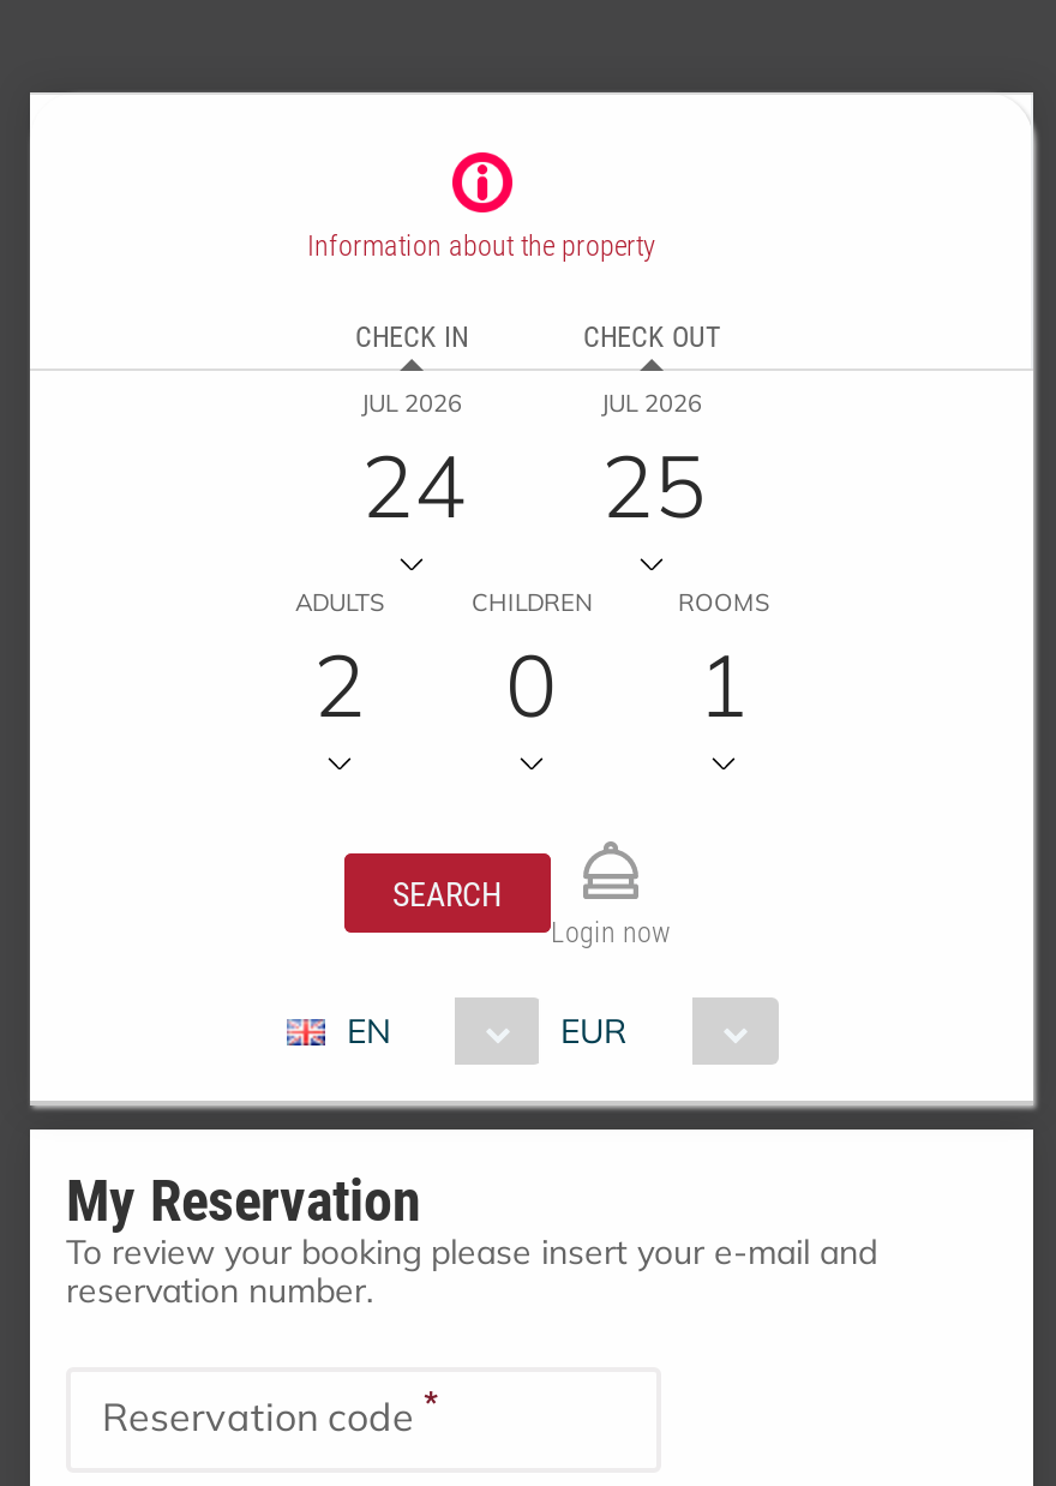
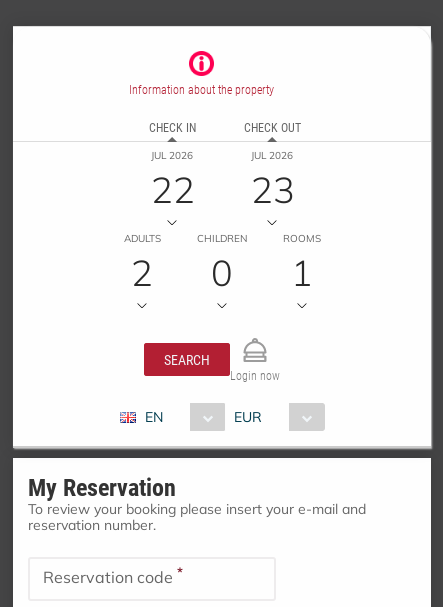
- 24
+ 22

- 25
+ 23
